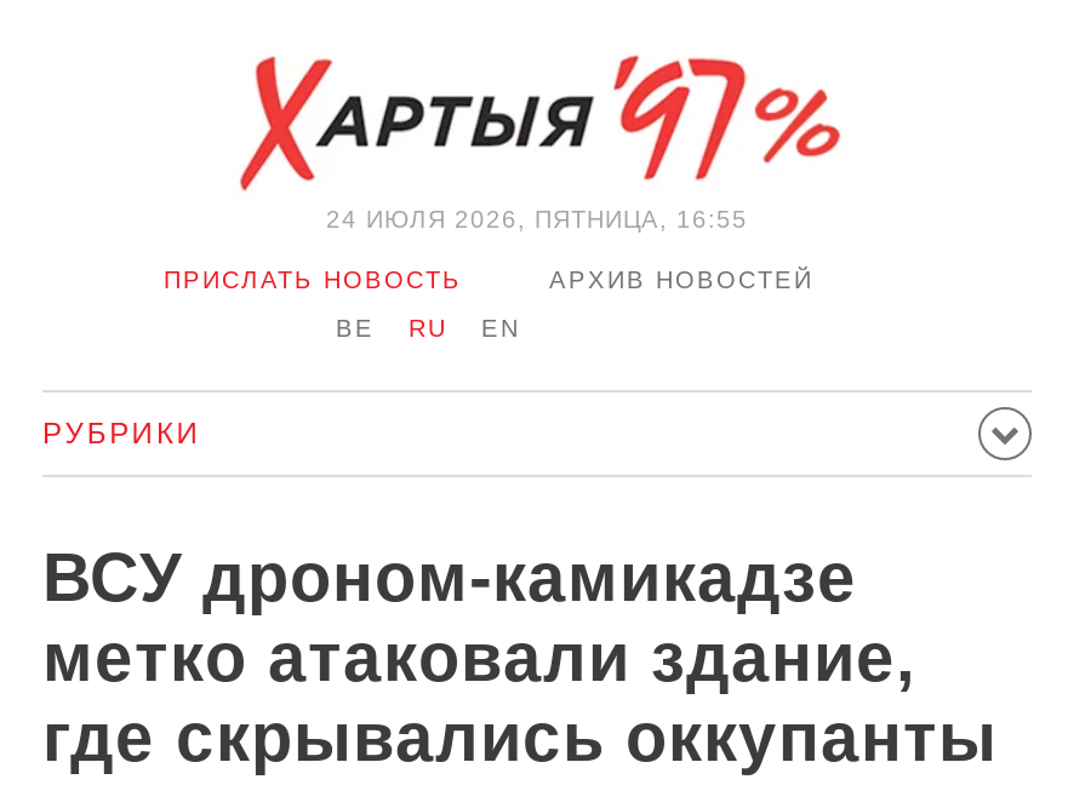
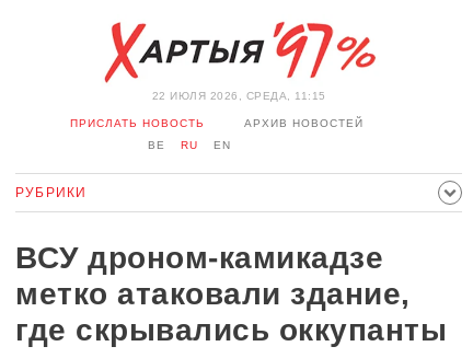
- 24 ИЮЛЯ 2026, ПЯТНИЦА, 16:55
+ 22 ИЮЛЯ 2026, СРЕДА, 11:15
